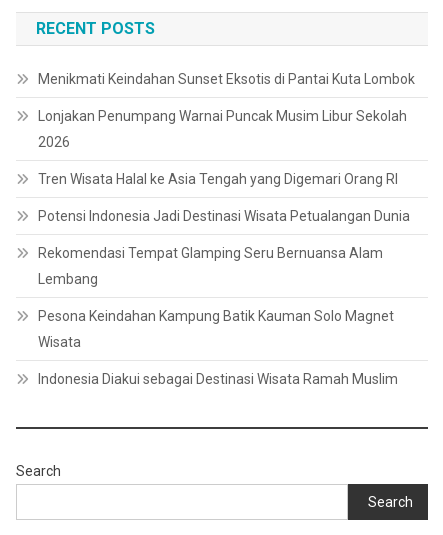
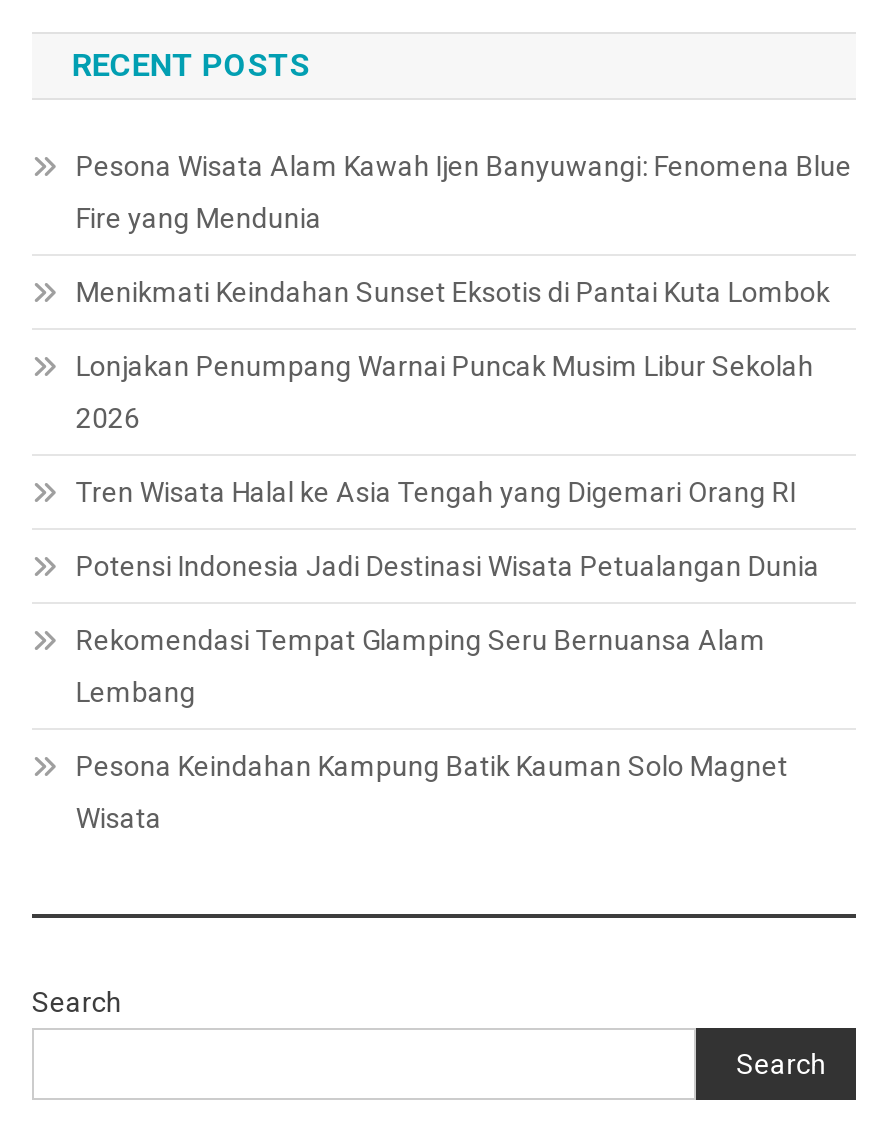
+ Pesona Wisata Alam Kawah Ijen Banyuwangi: Fenomena Blue
+ Fire yang Mendunia

moved down: Menikmati Keindahan Sunset Eksotis di Pantai Kuta Lombok | Lonjakan Penumpang Warnai Puncak Musim Libur Sekolah | 2026 | ... | Pesona Keindahan Kampung Batik Kauman Solo Magnet | Wisata

- Indonesia Diakui sebagai Destinasi Wisata Ramah Muslim
